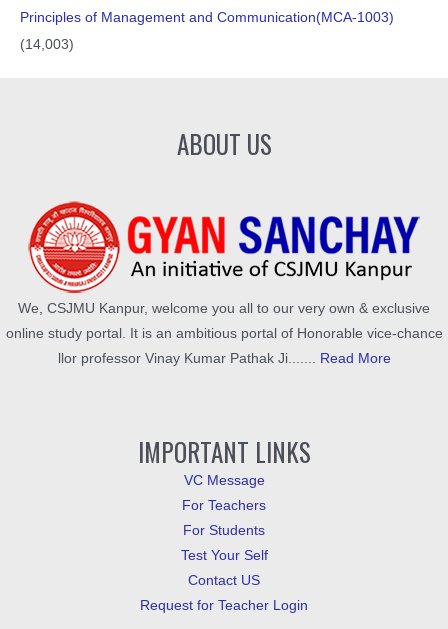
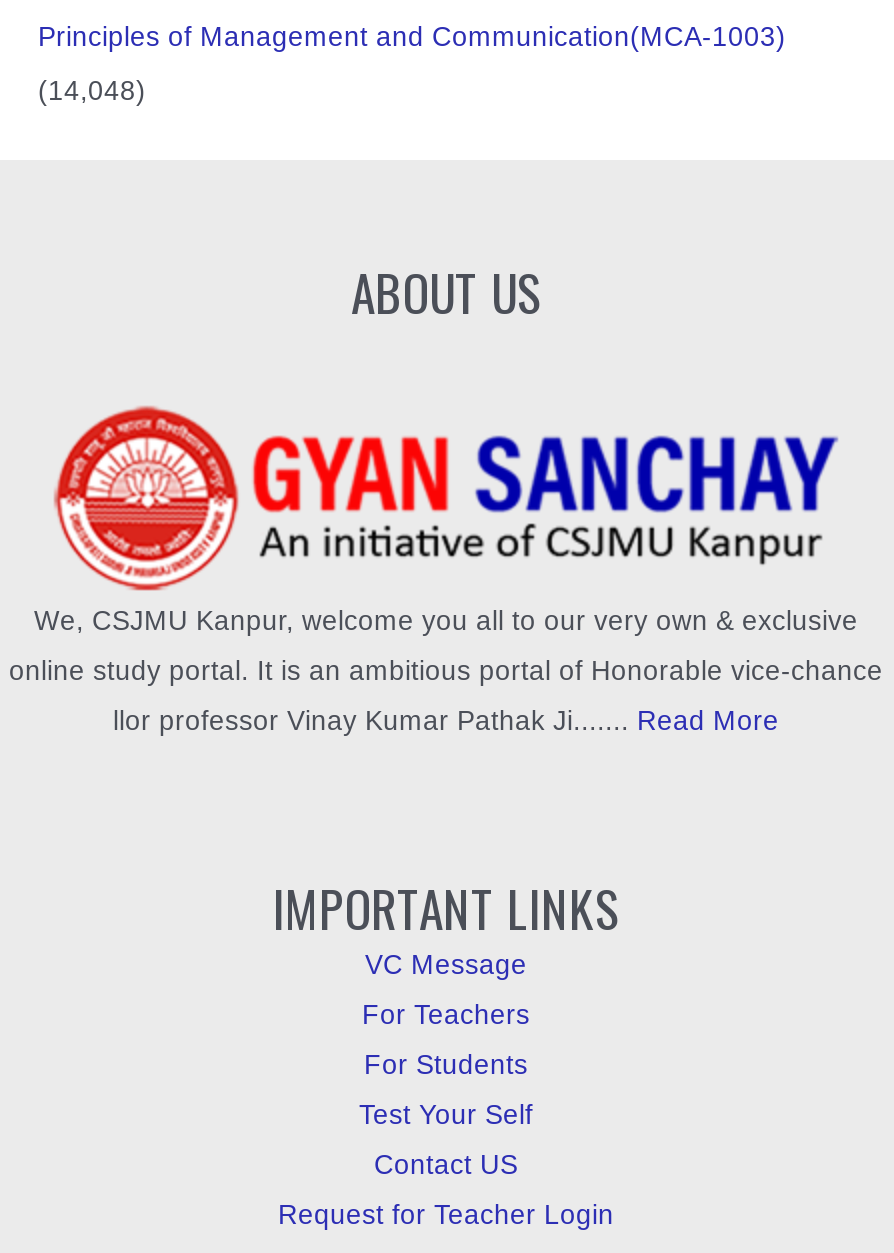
- (14,003)
+ (14,048)
